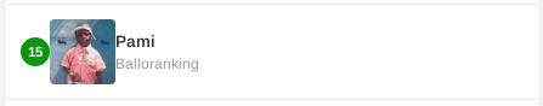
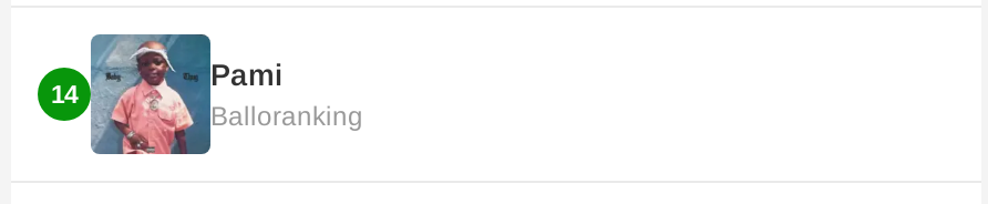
- 15
+ 14
